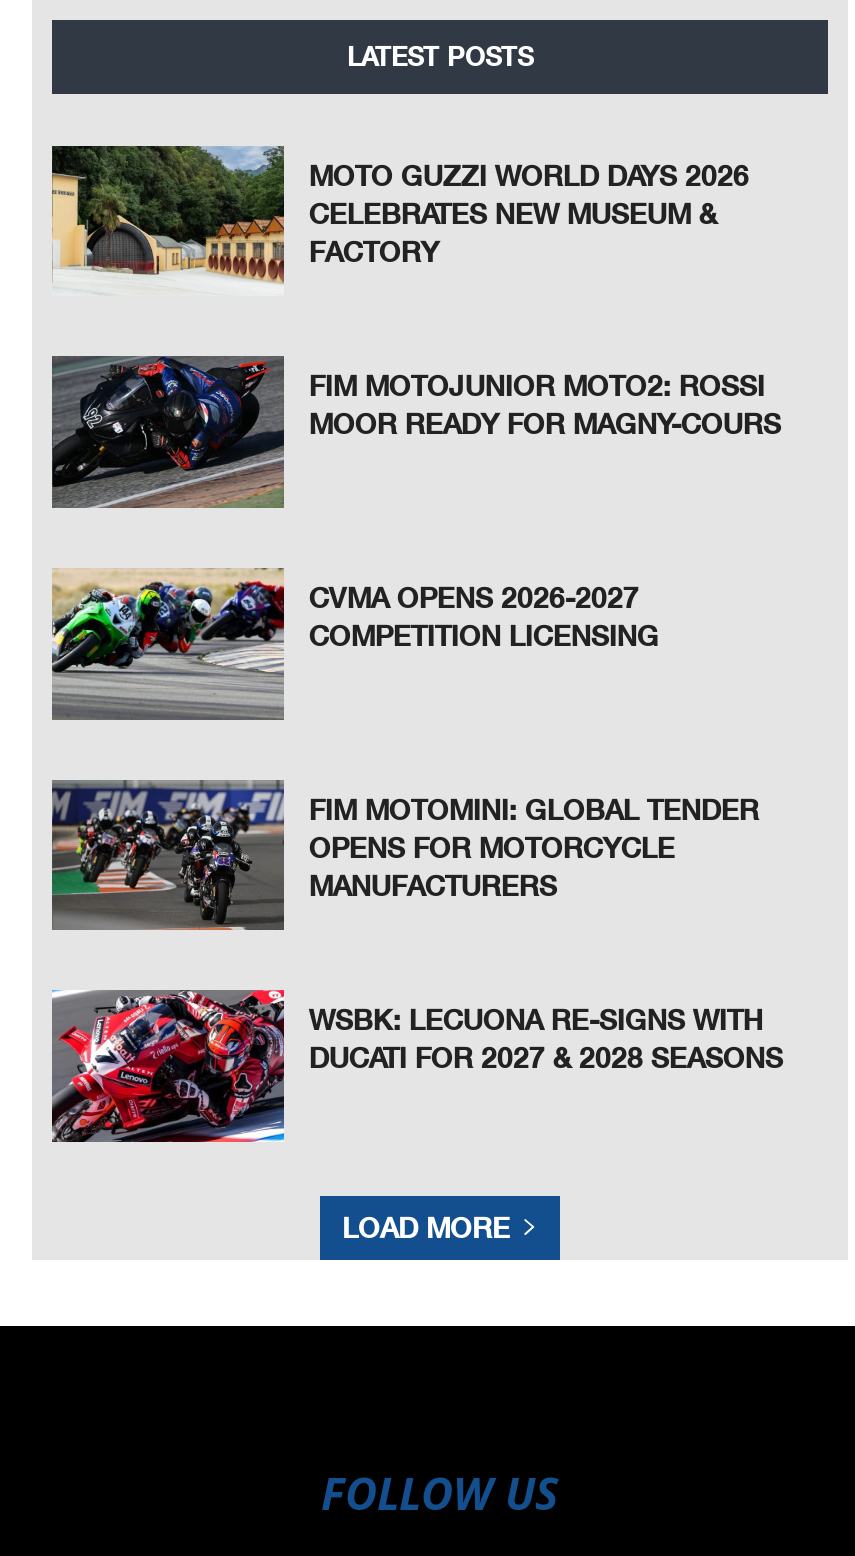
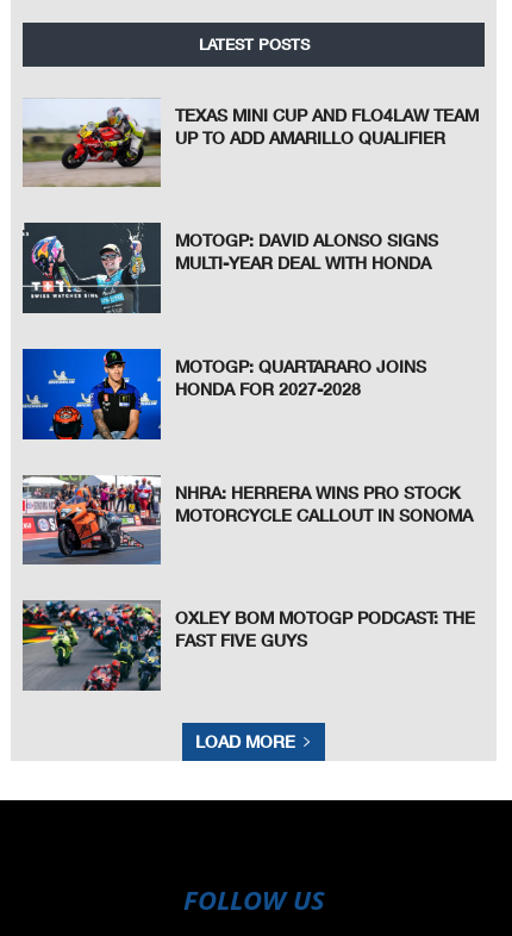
- [image]
- MOTO GUZZI WORLD DAYS 2026
- CELEBRATES NEW MUSEUM &
- FACTORY
+ [image]
+ TEXAS MINI CUP AND FLO4LAW TEAM
+ UP TO ADD AMARILLO QUALIFIER

- [image]
- FIM MOTOJUNIOR MOTO2: ROSSI
- MOOR READY FOR MAGNY-COURS
+ [image]
+ MOTOGP: DAVID ALONSO SIGNS
+ MULTI-YEAR DEAL WITH HONDA

- [image]
- CVMA OPENS 2026-2027
- COMPETITION LICENSING
+ [image]
+ MOTOGP: QUARTARARO JOINS
+ HONDA FOR 2027-2028

- [image]
- FIM MOTOMINI: GLOBAL TENDER
- OPENS FOR MOTORCYCLE
- MANUFACTURERS
+ [image]
+ NHRA: HERRERA WINS PRO STOCK
+ MOTORCYCLE CALLOUT IN SONOMA

- [image]
- WSBK: LECUONA RE-SIGNS WITH
- DUCATI FOR 2027 & 2028 SEASONS
+ [image]
+ OXLEY BOM MOTOGP PODCAST: THE
+ FAST FIVE GUYS
